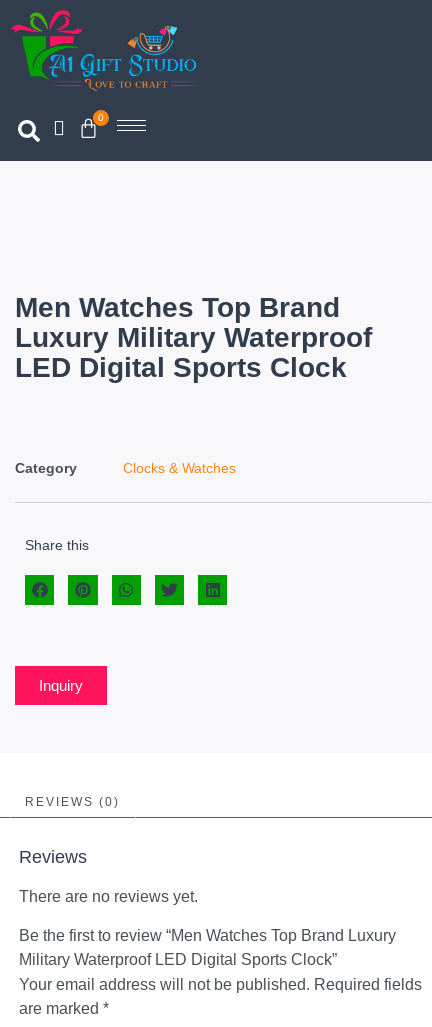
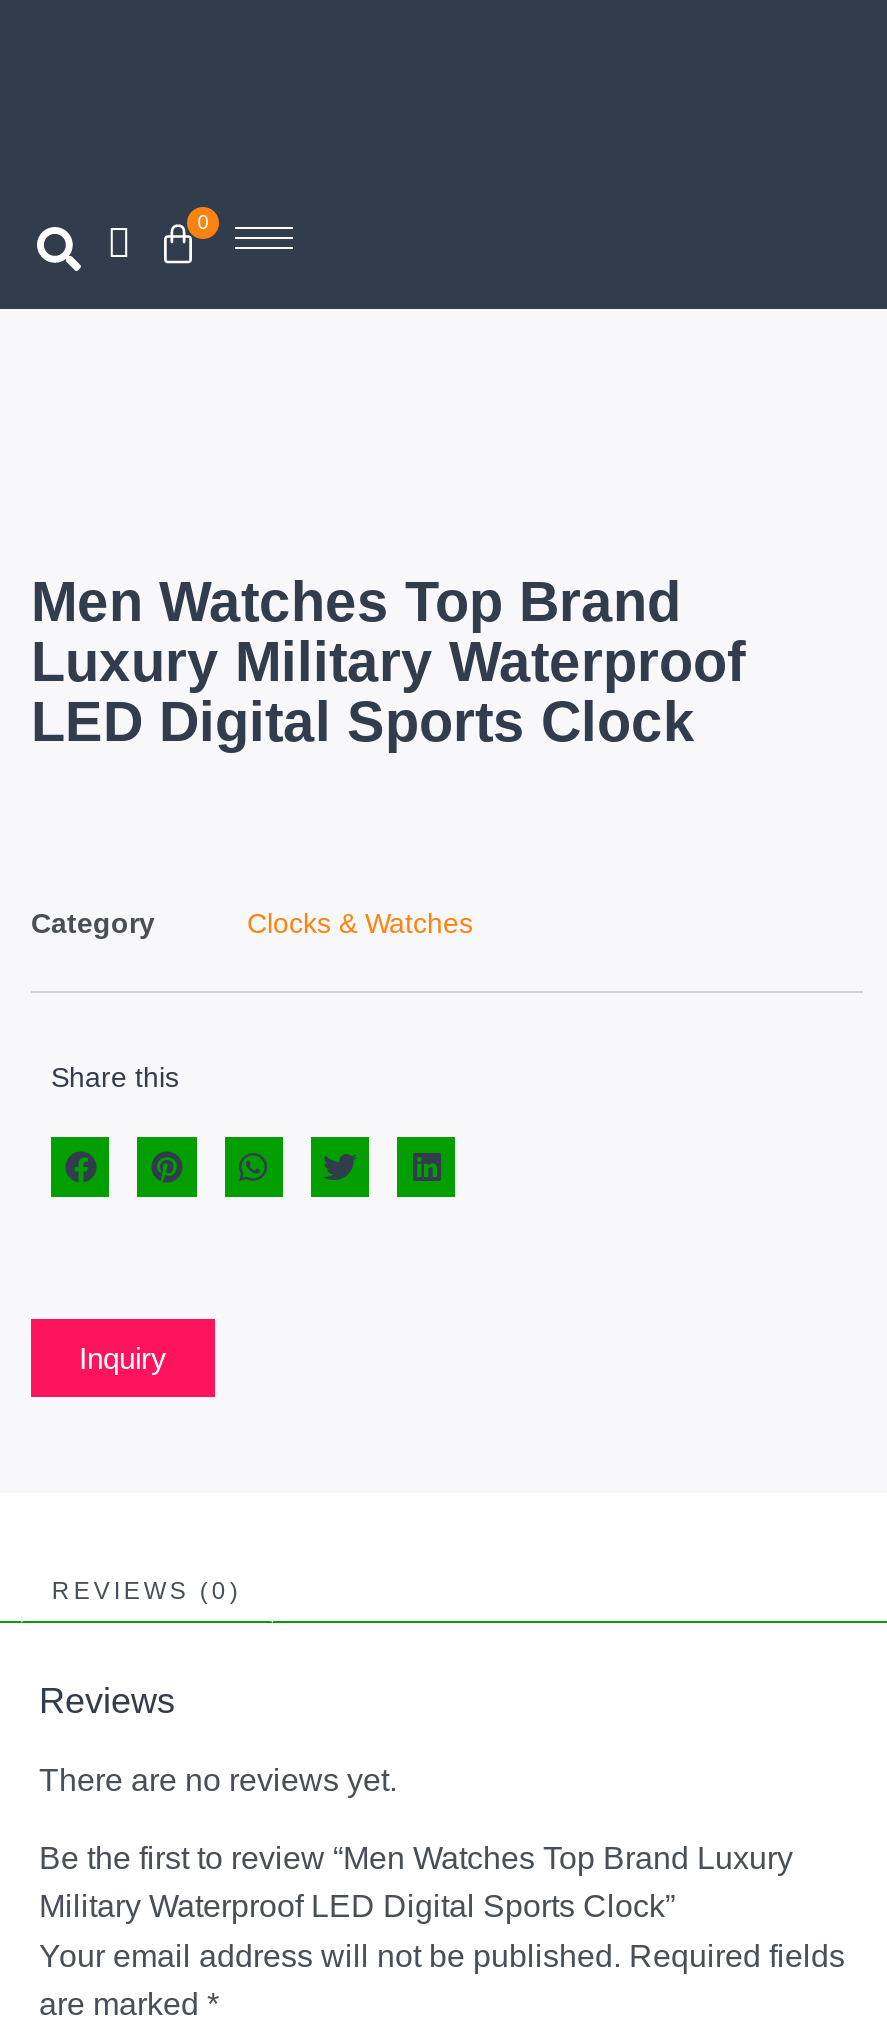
- [image]
